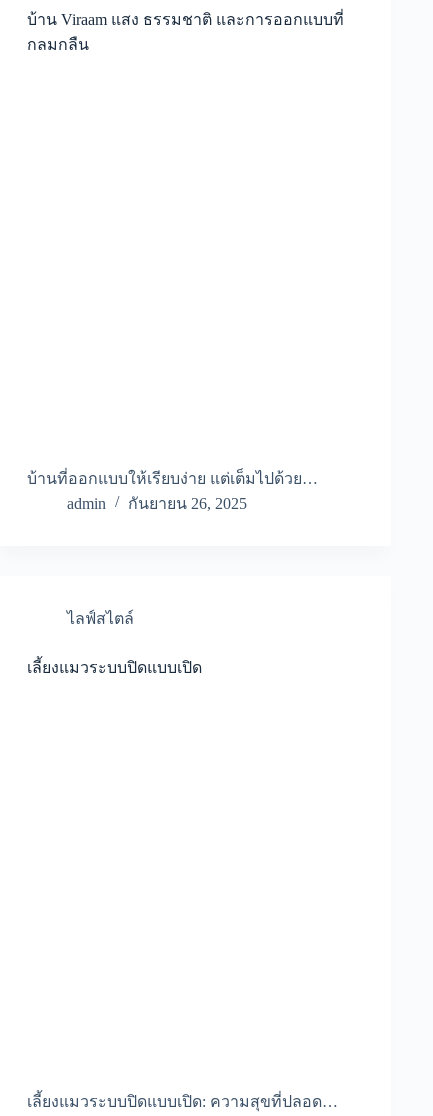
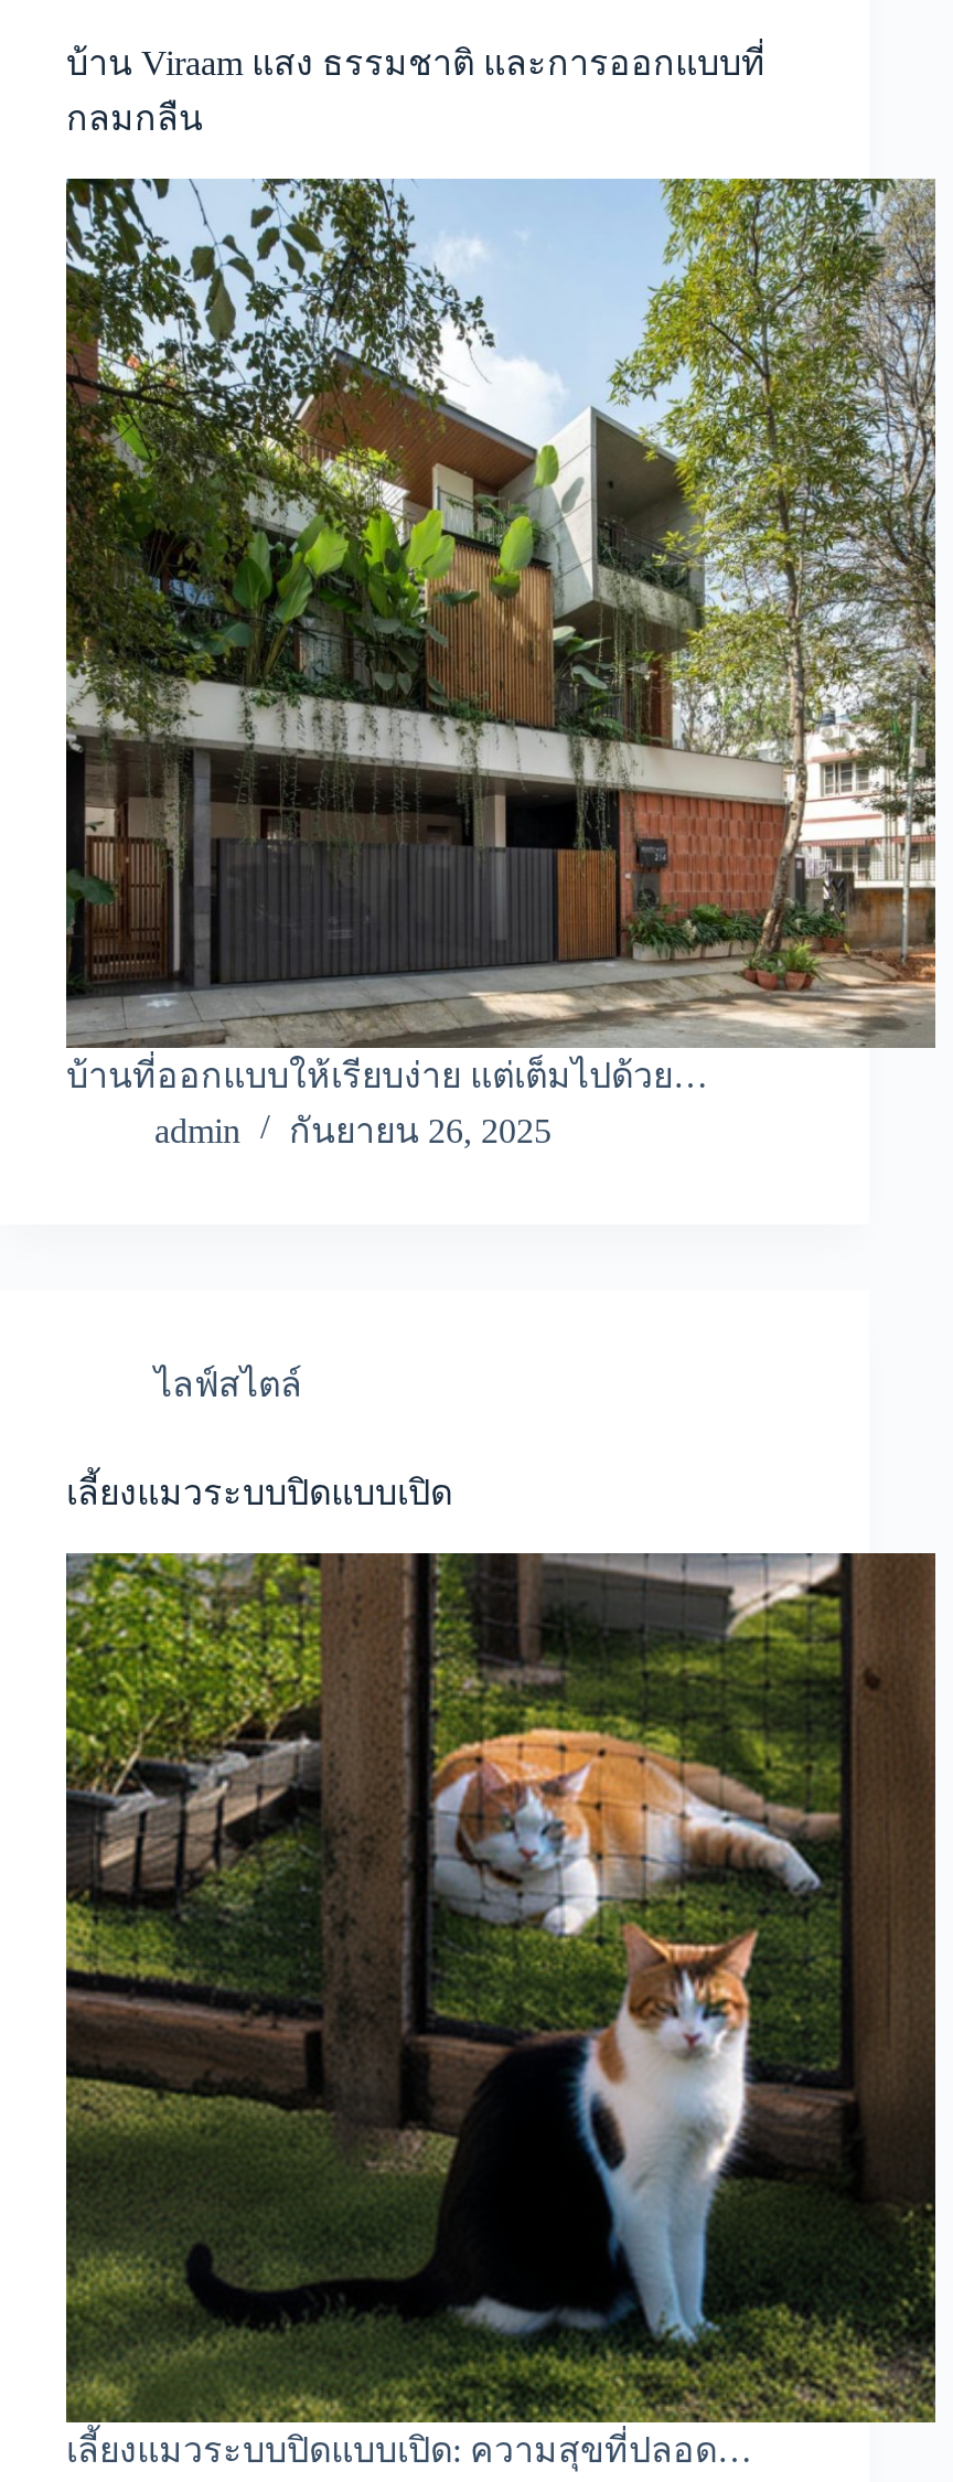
+ [image]

+ [image]
